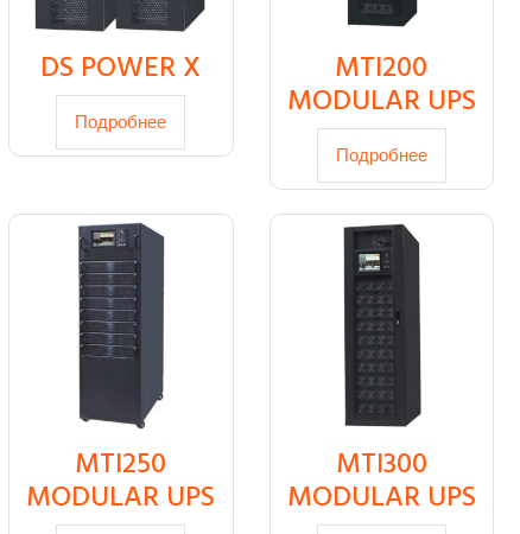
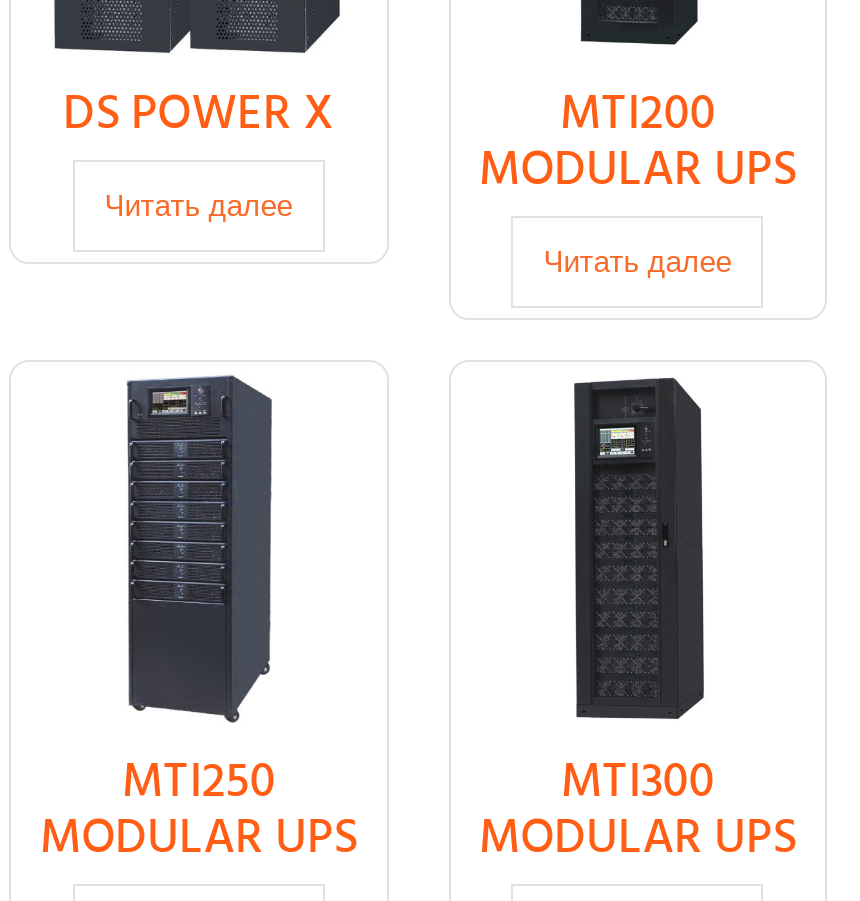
- Подробнее
+ Читать далее

- Подробнее
+ Читать далее
